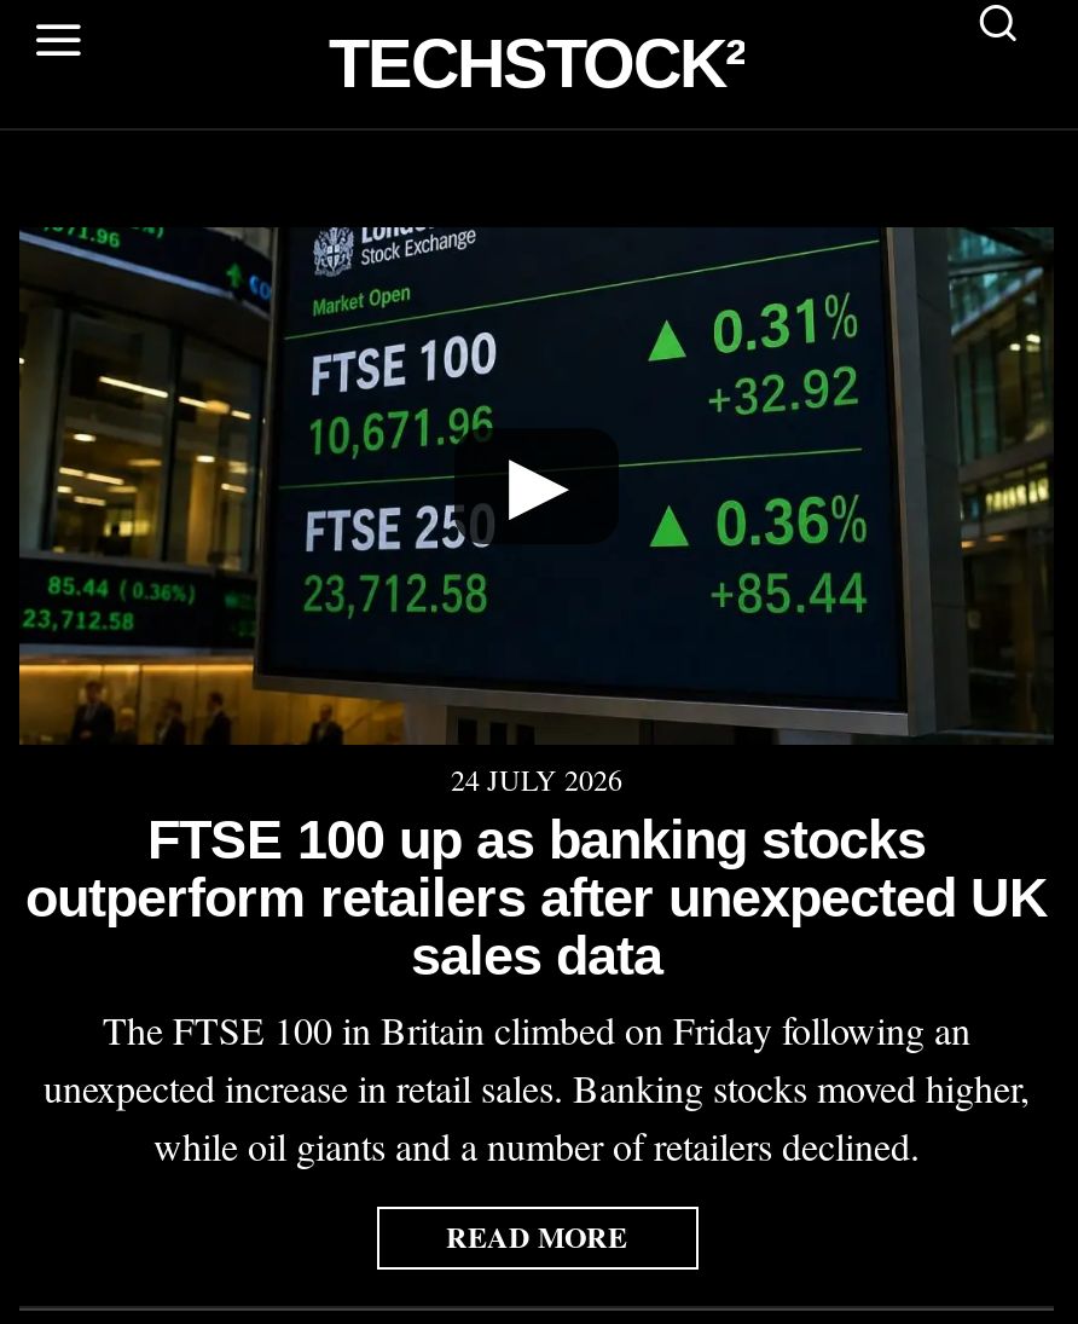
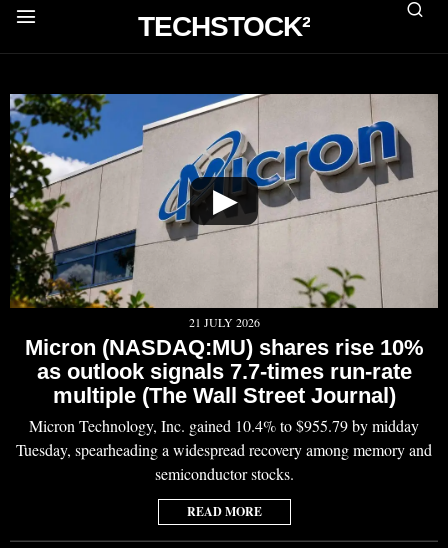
- [image]
- 24 JULY 2026
- FTSE 100 up as banking stocks
- outperform retailers after unexpected UK
- sales data
- The FTSE 100 in Britain climbed on Friday following an
- unexpected increase in retail sales. Banking stocks moved higher,
- while oil giants and a number of retailers declined.
+ [image]
+ 21 JULY 2026
+ Micron (NASDAQ:MU) shares rise 10%
+ as outlook signals 7.7-times run-rate
+ multiple (The Wall Street Journal)
+ Micron Technology, Inc. gained 10.4% to $955.79 by midday
+ Tuesday, spearheading a widespread recovery among memory and
+ semiconductor stocks.
